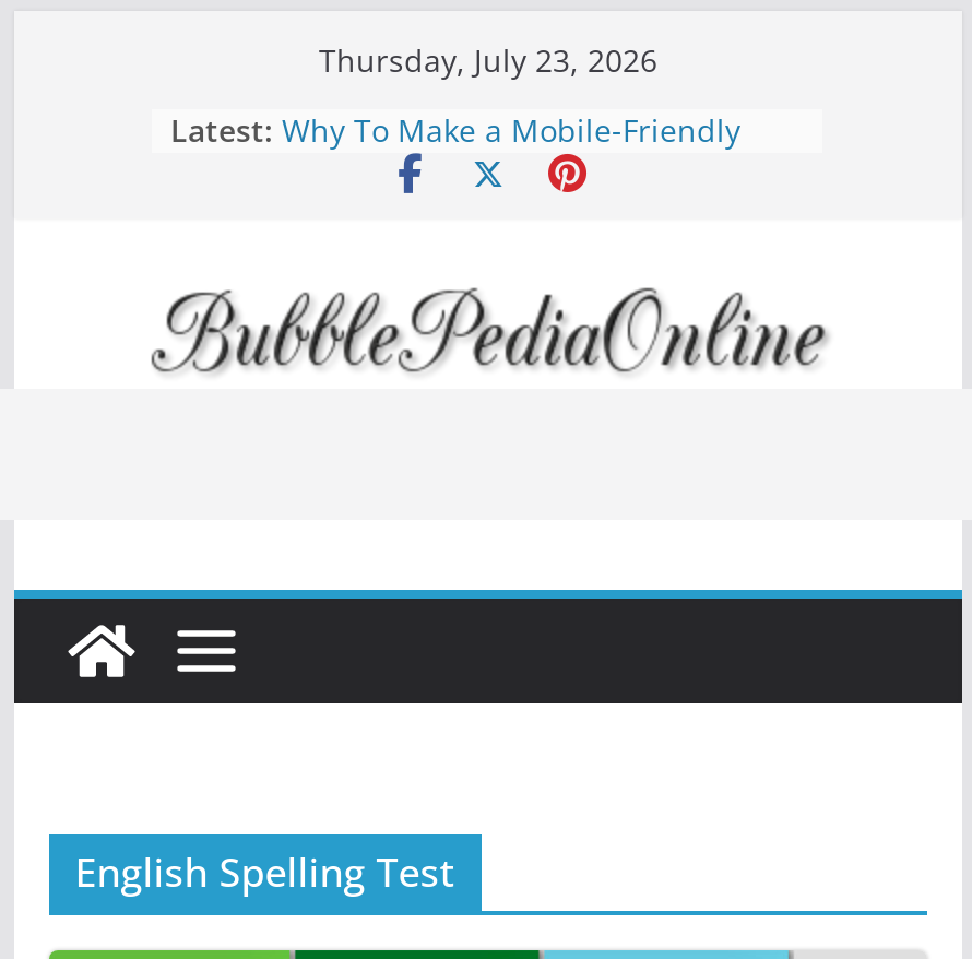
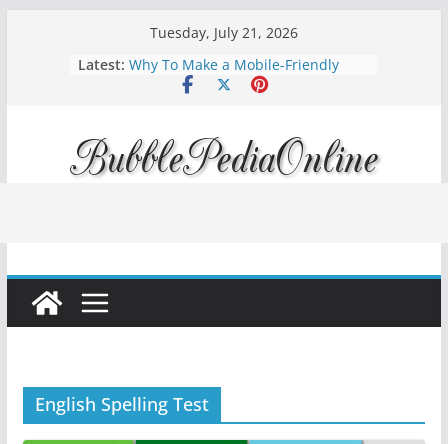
- Thursday, July 23, 2026
+ Tuesday, July 21, 2026
